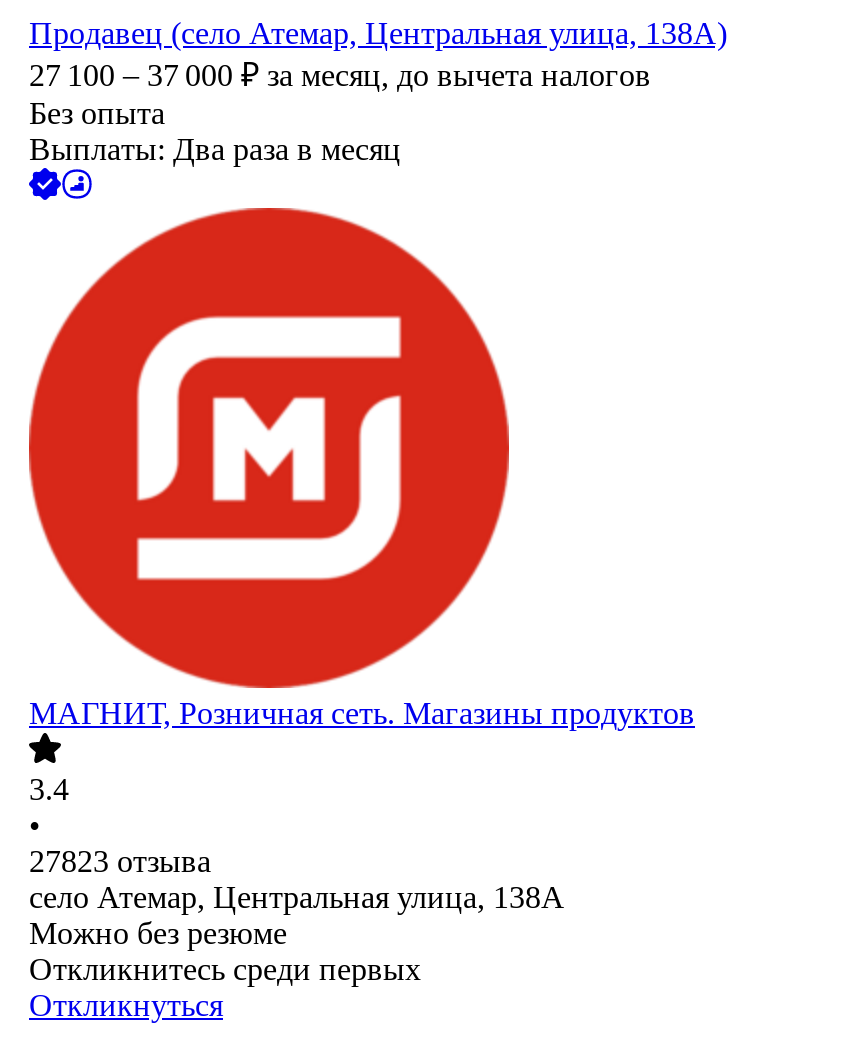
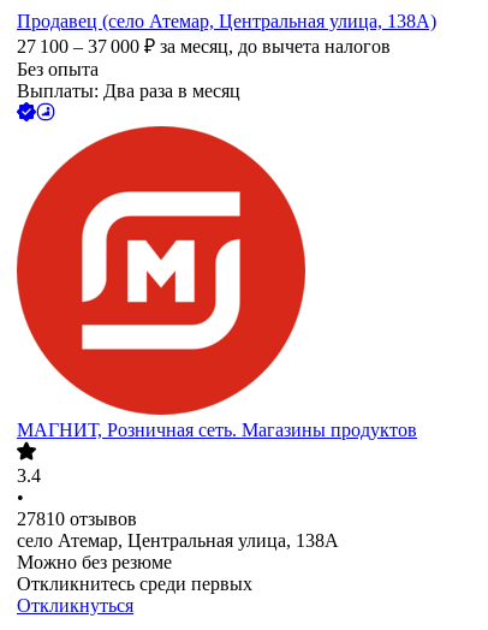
- 27823 отзыва
+ 27810 отзывов
